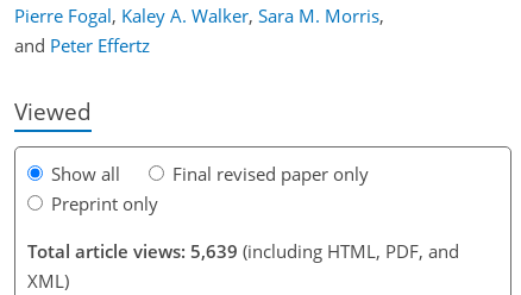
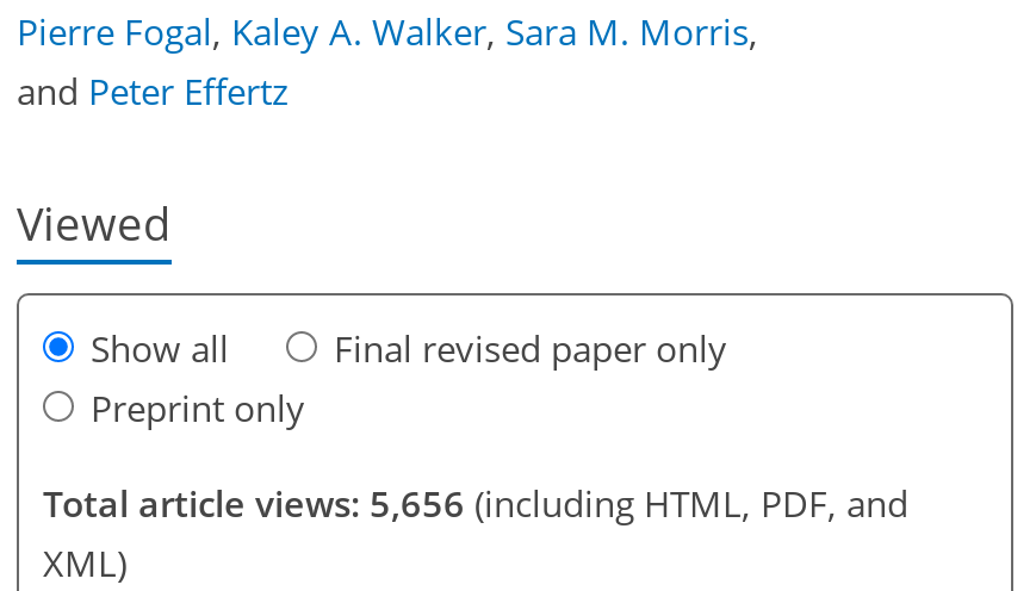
- Total article views: 5,639 (including HTML, PDF, and
+ Total article views: 5,656 (including HTML, PDF, and
